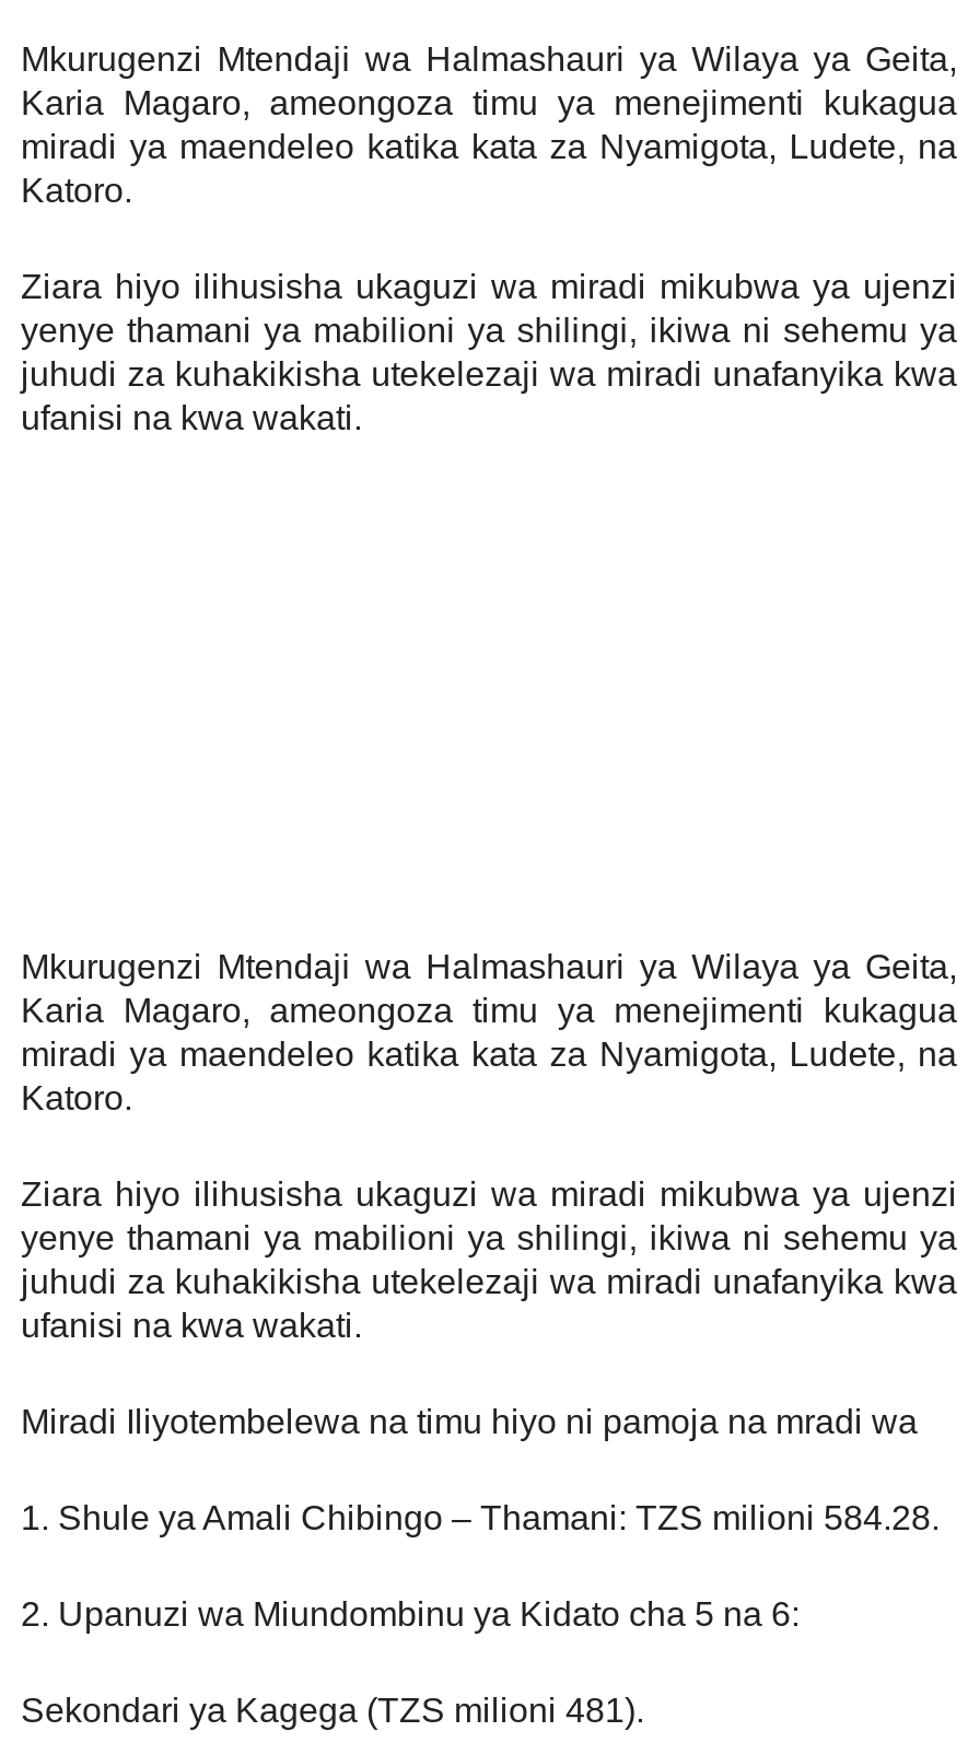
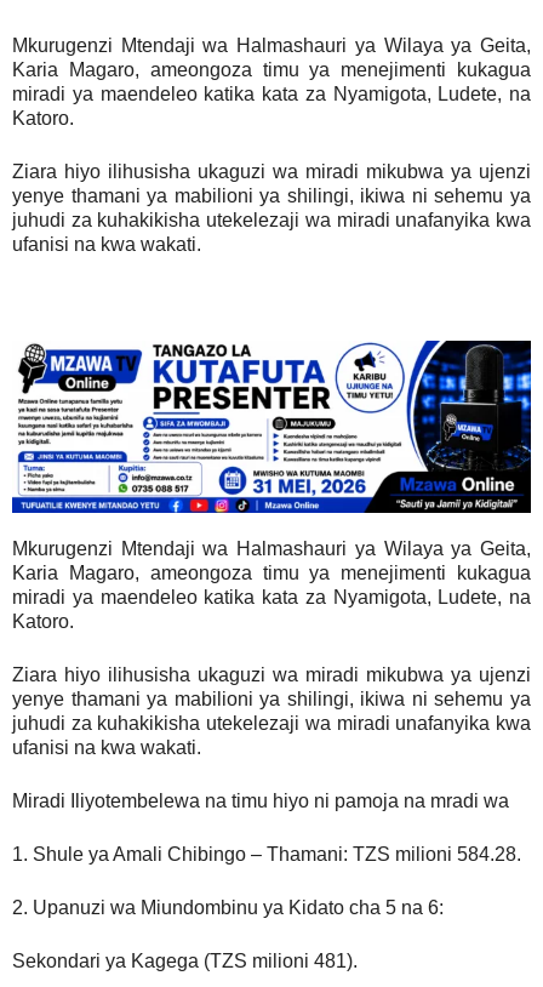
+ [image]
